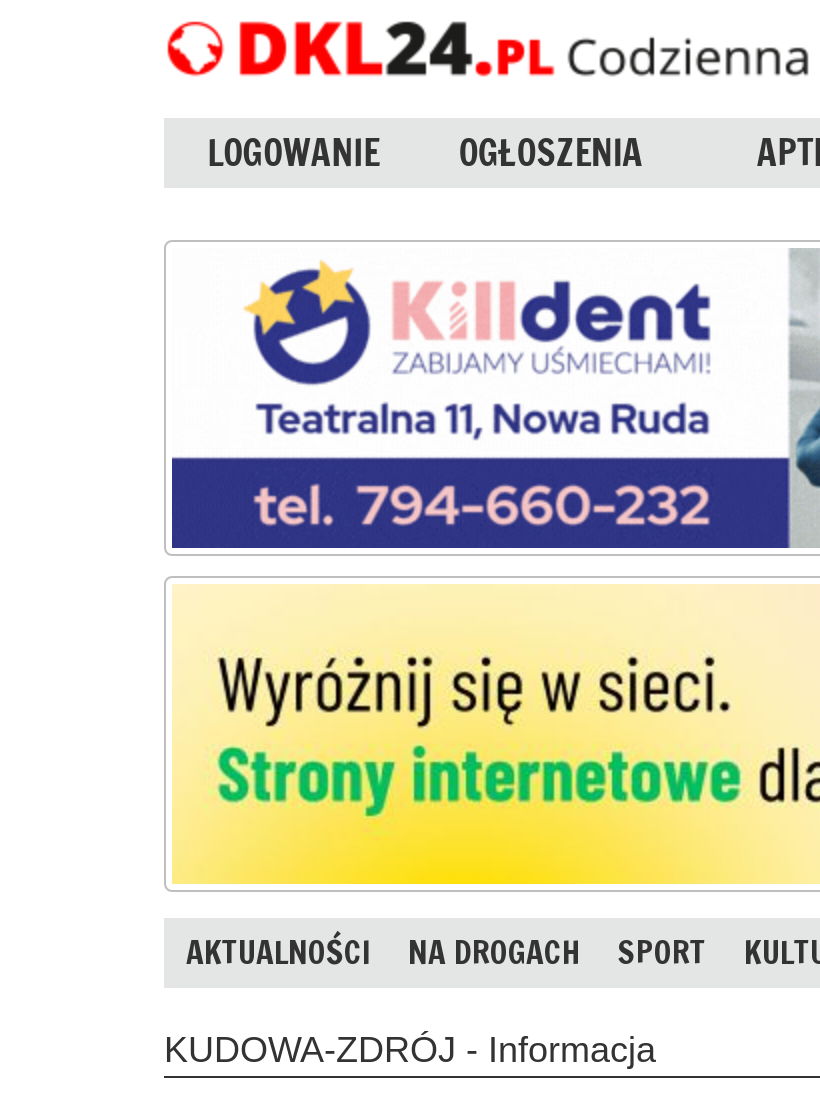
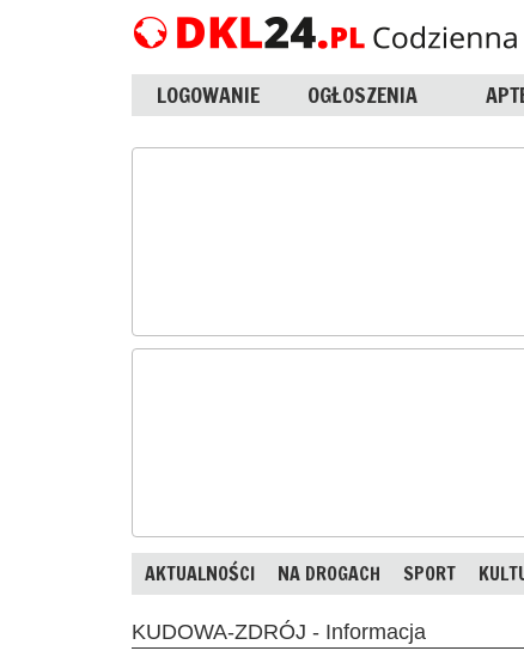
- [image]

- [image]
